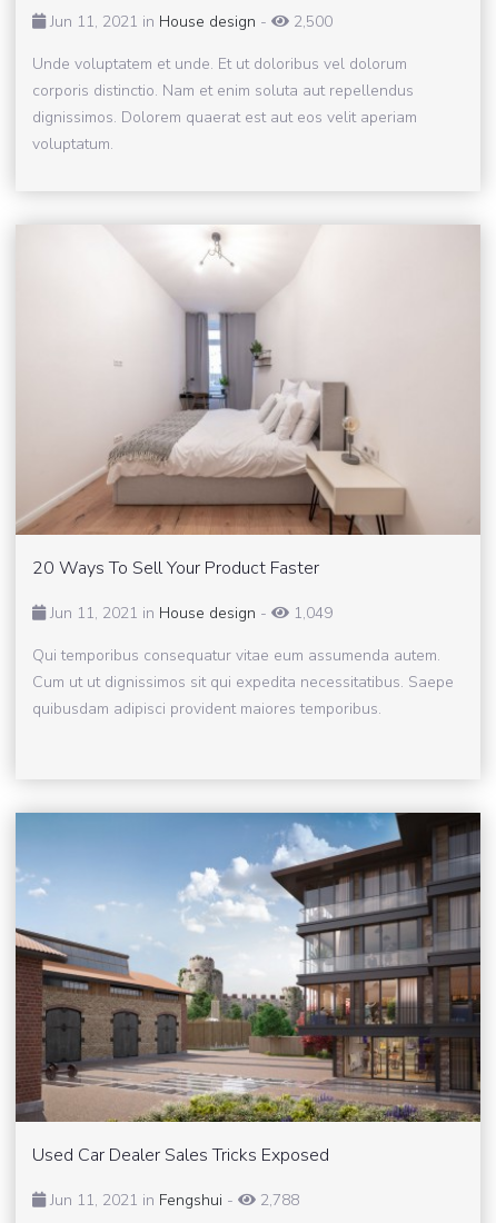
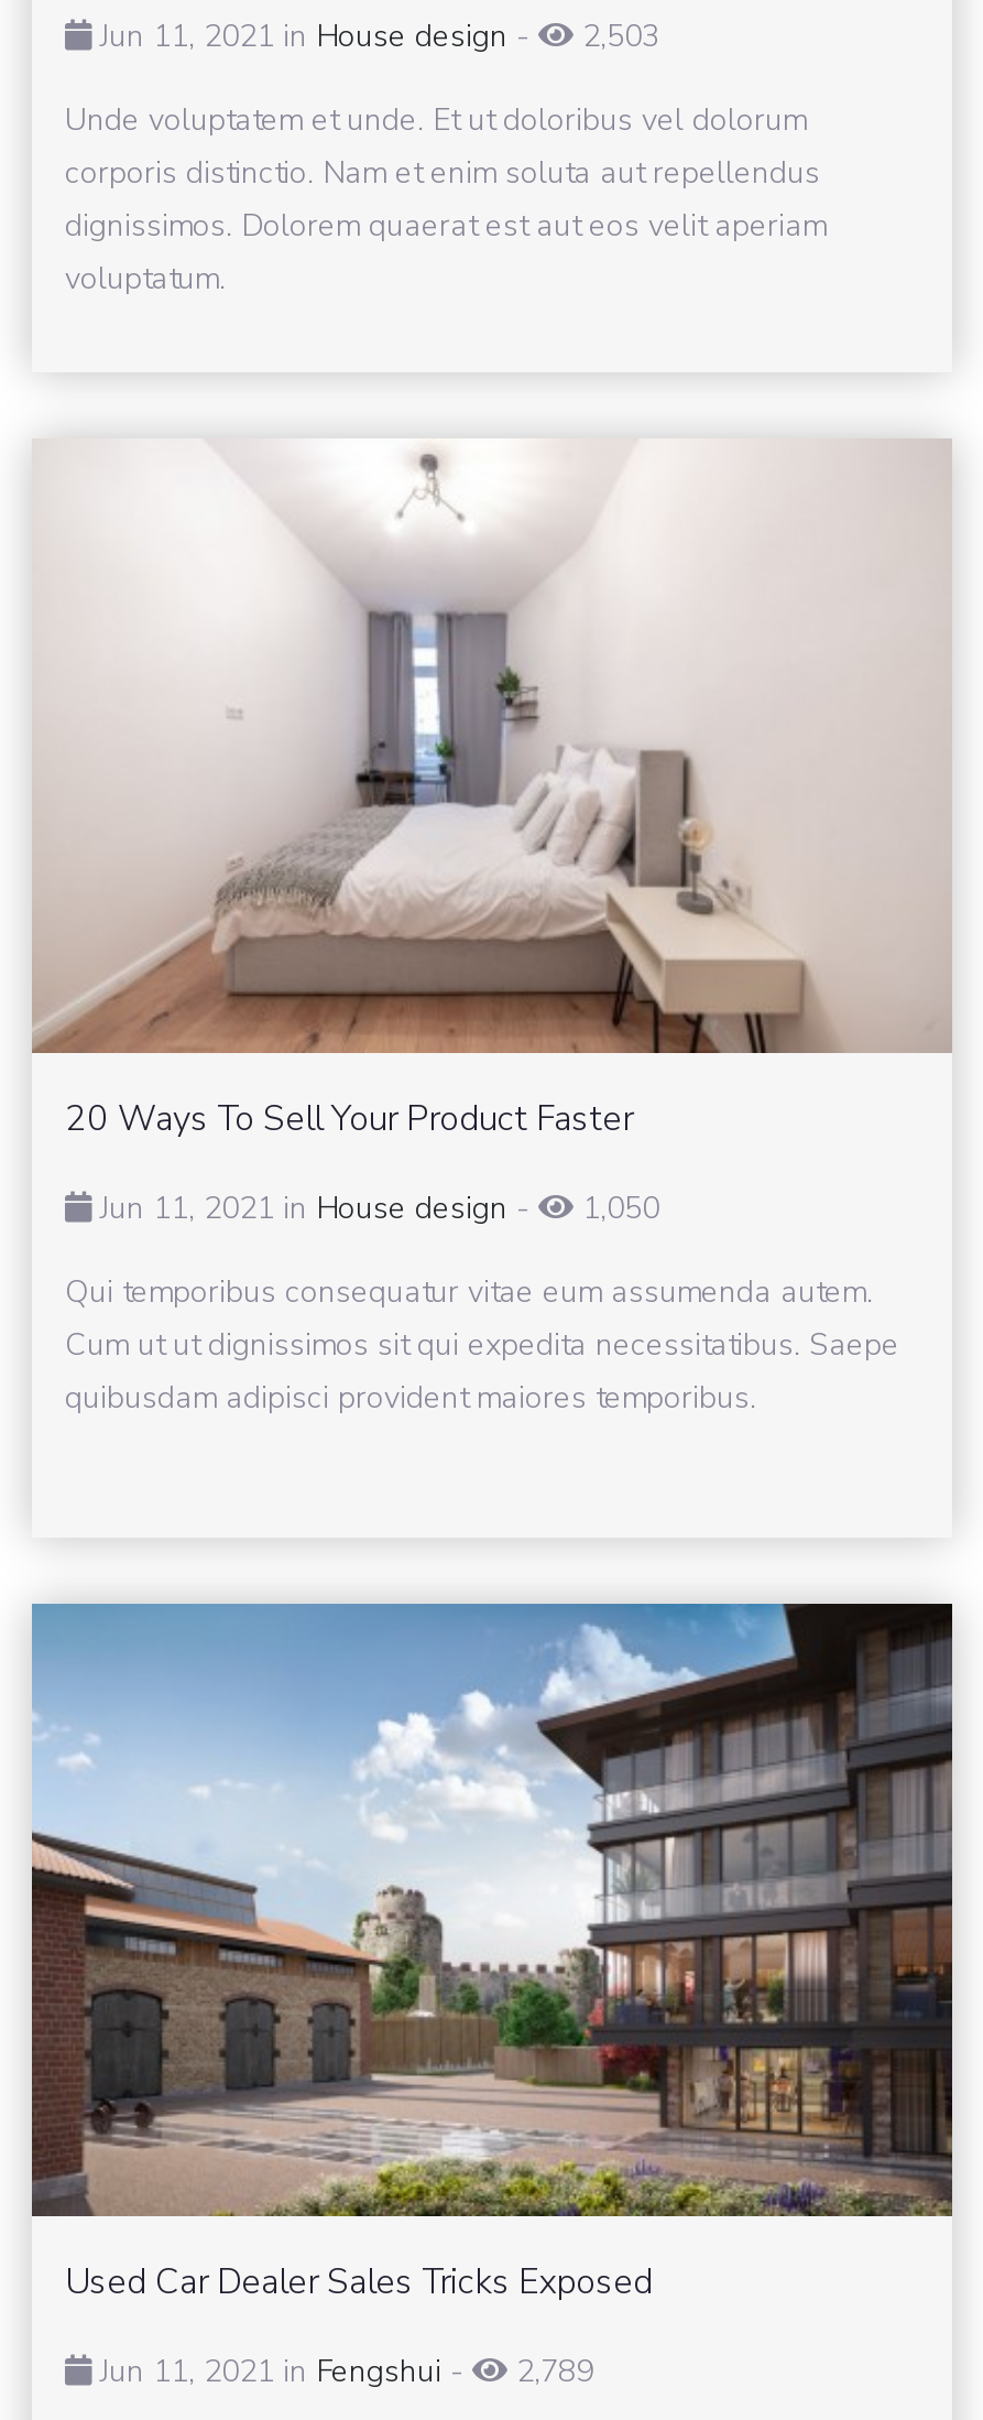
- Jun 11, 2021 in House design - 2,500
+ Jun 11, 2021 in House design - 2,503

- Jun 11, 2021 in House design - 1,049
+ Jun 11, 2021 in House design - 1,050

- Jun 11, 2021 in Fengshui - 2,788
+ Jun 11, 2021 in Fengshui - 2,789
